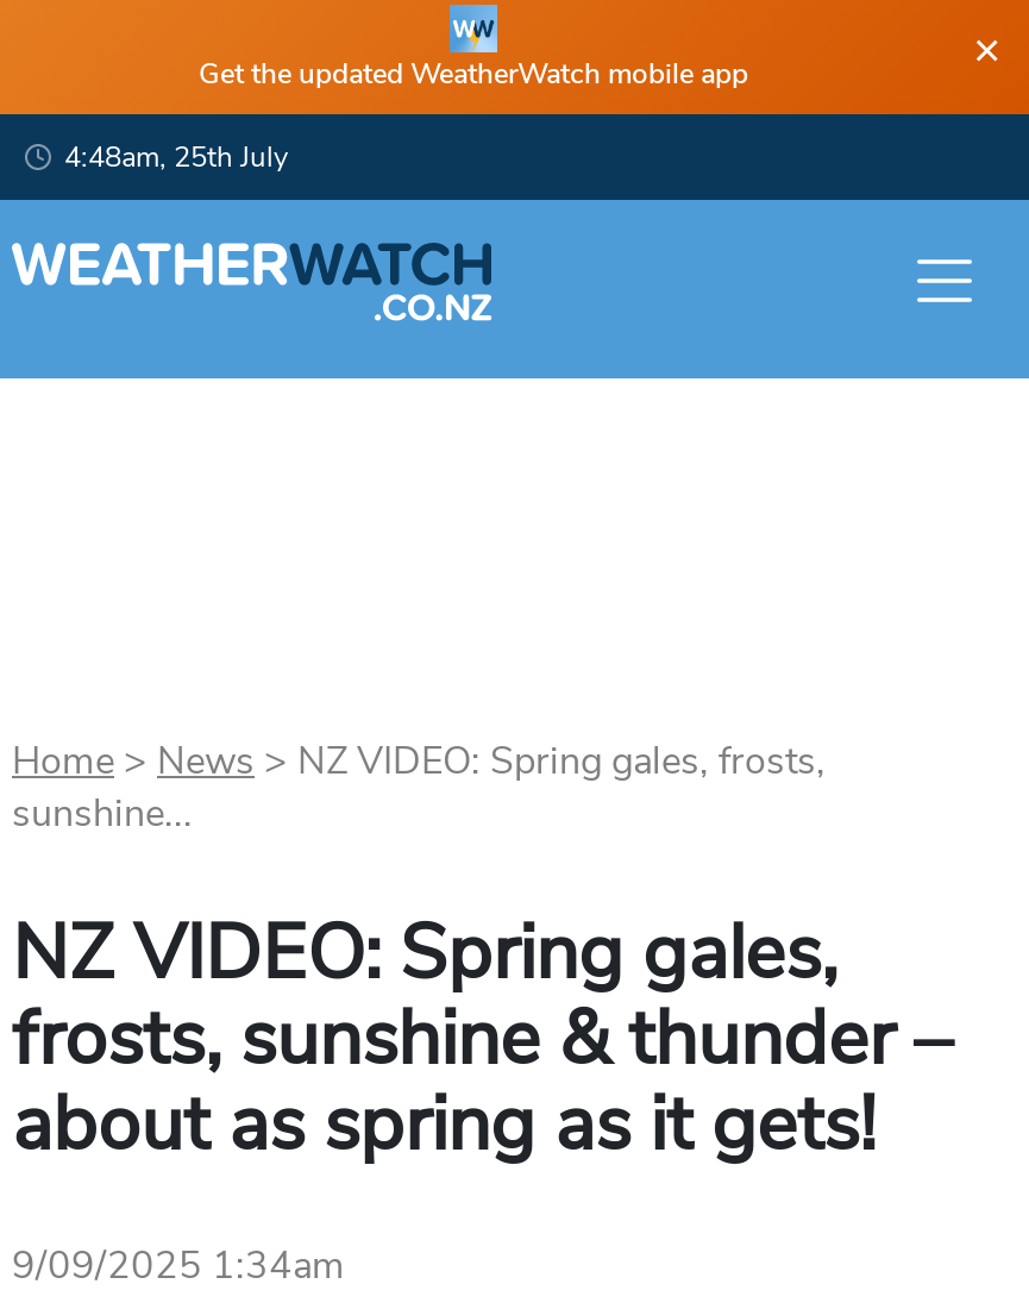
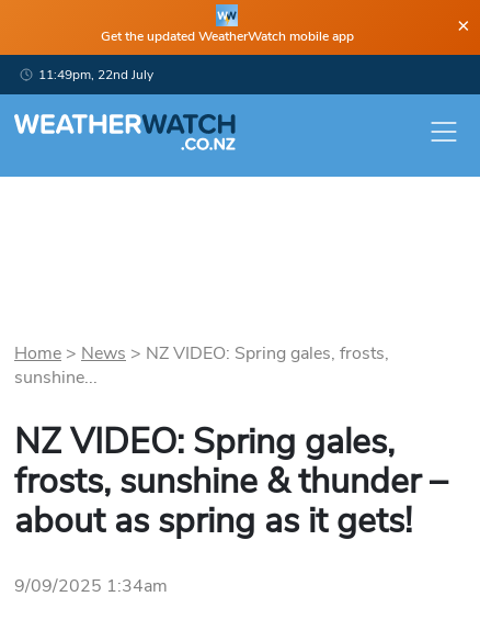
- 4:48am, 25th July
+ 11:49pm, 22nd July
